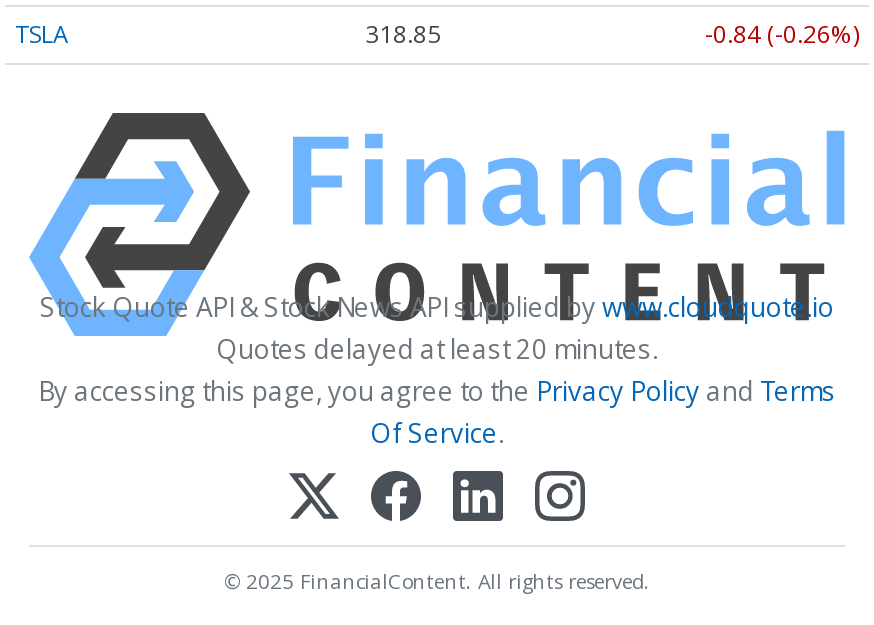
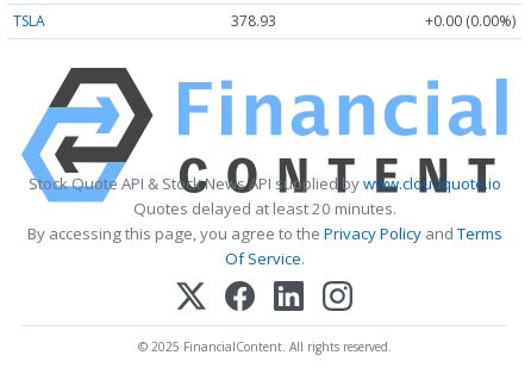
- 318.85
+ 378.93

- -0.84 (-0.26%)
+ +0.00 (0.00%)
